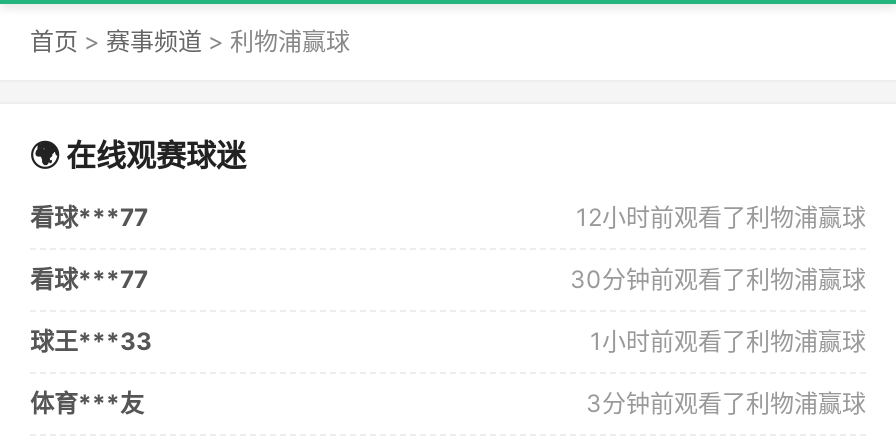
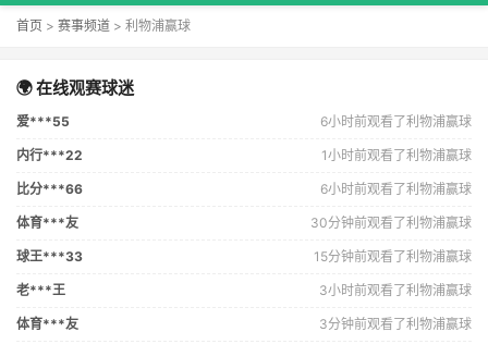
- 看球***77
- 12小时前观看了利物浦赢球
- 看球***77
+ 爱***55
+ 6小时前观看了利物浦赢球
+ 内行***22
+ 比分***66
+ 6小时前观看了利物浦赢球
+ 体育***友

moved up: 1小时前观看了利物浦赢球

+ 15分钟前观看了利物浦赢球
+ 老***王
+ 3小时前观看了利物浦赢球
